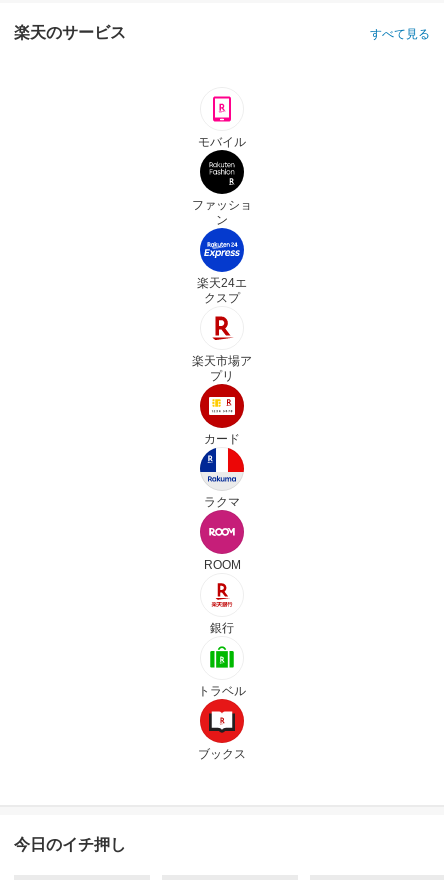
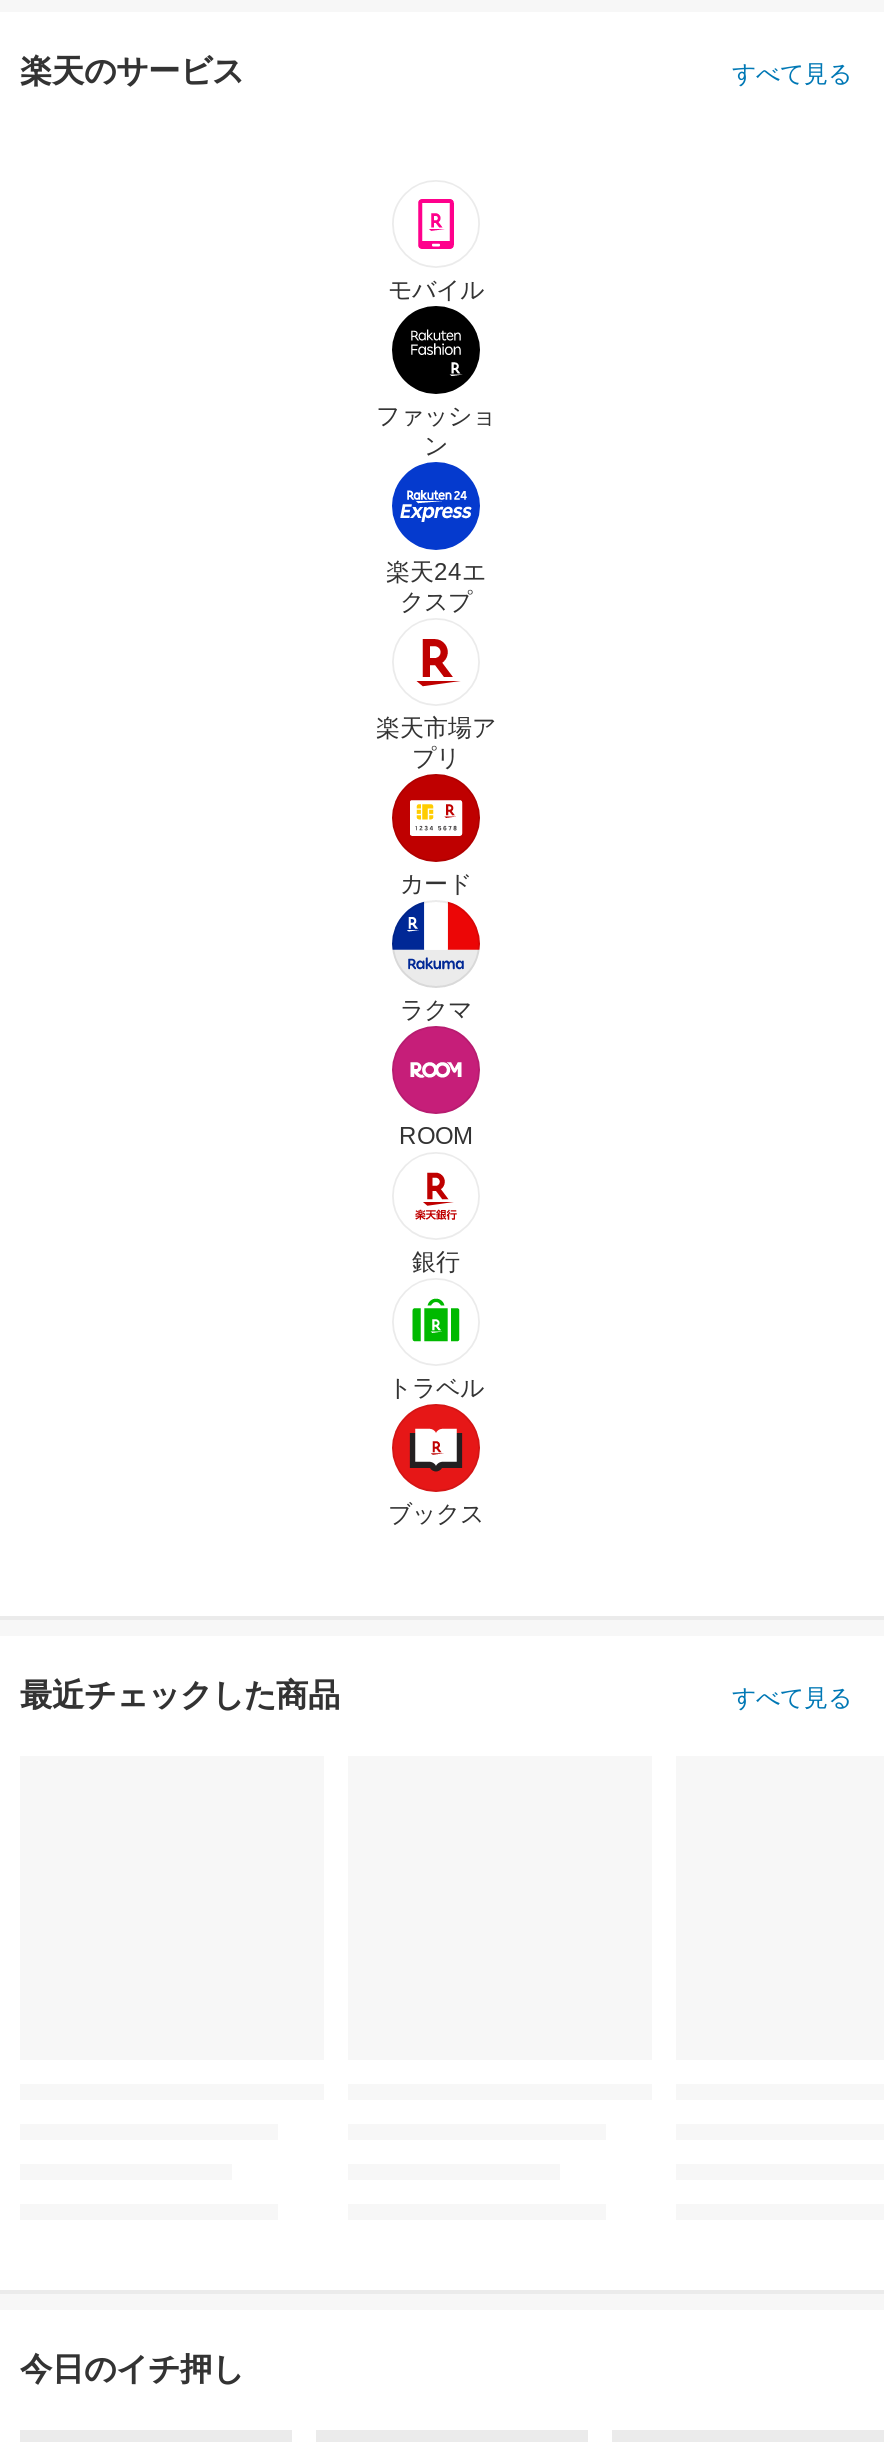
+ 最近チェックした商品
+ すべて見る
